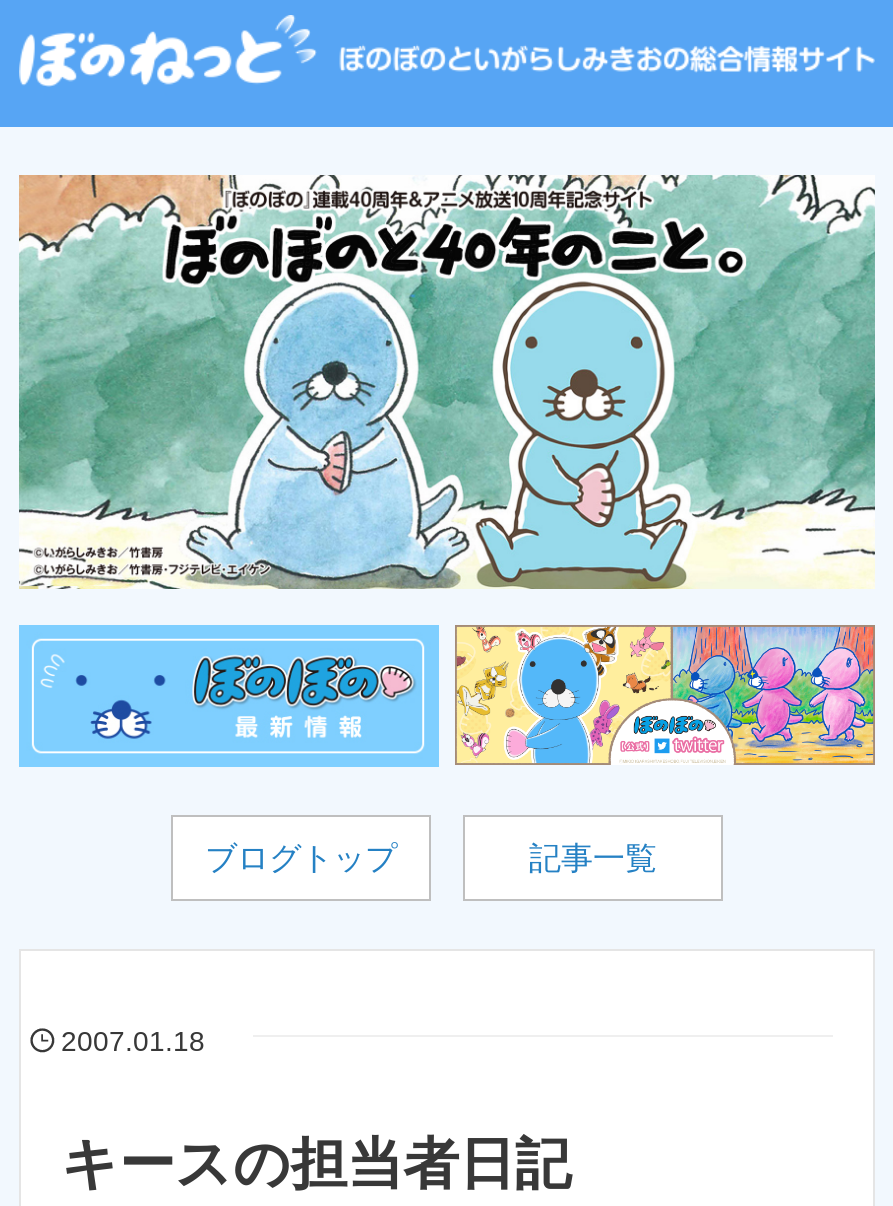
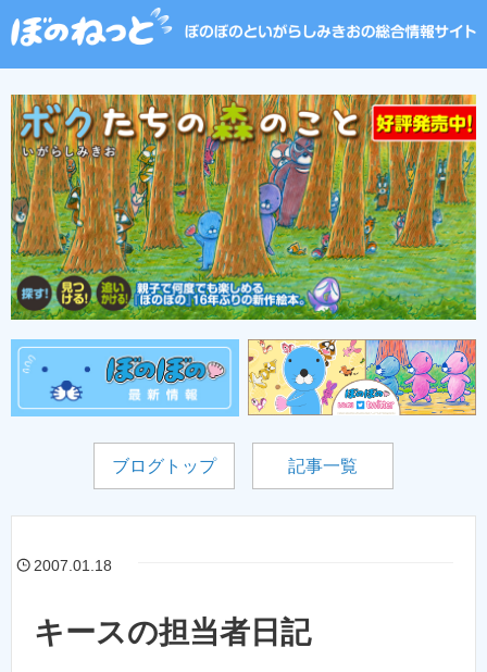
- [image]
+ [image]
